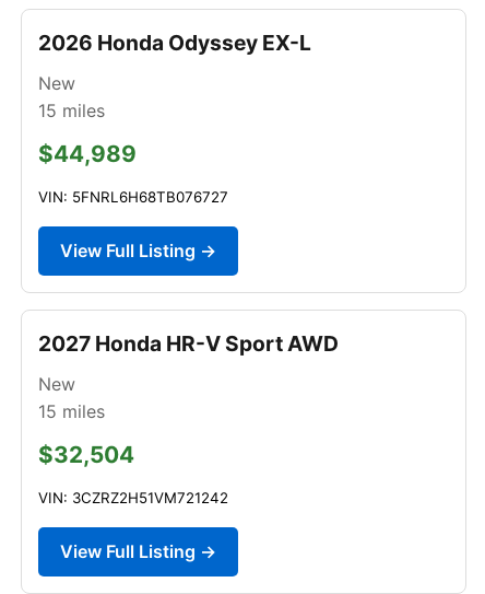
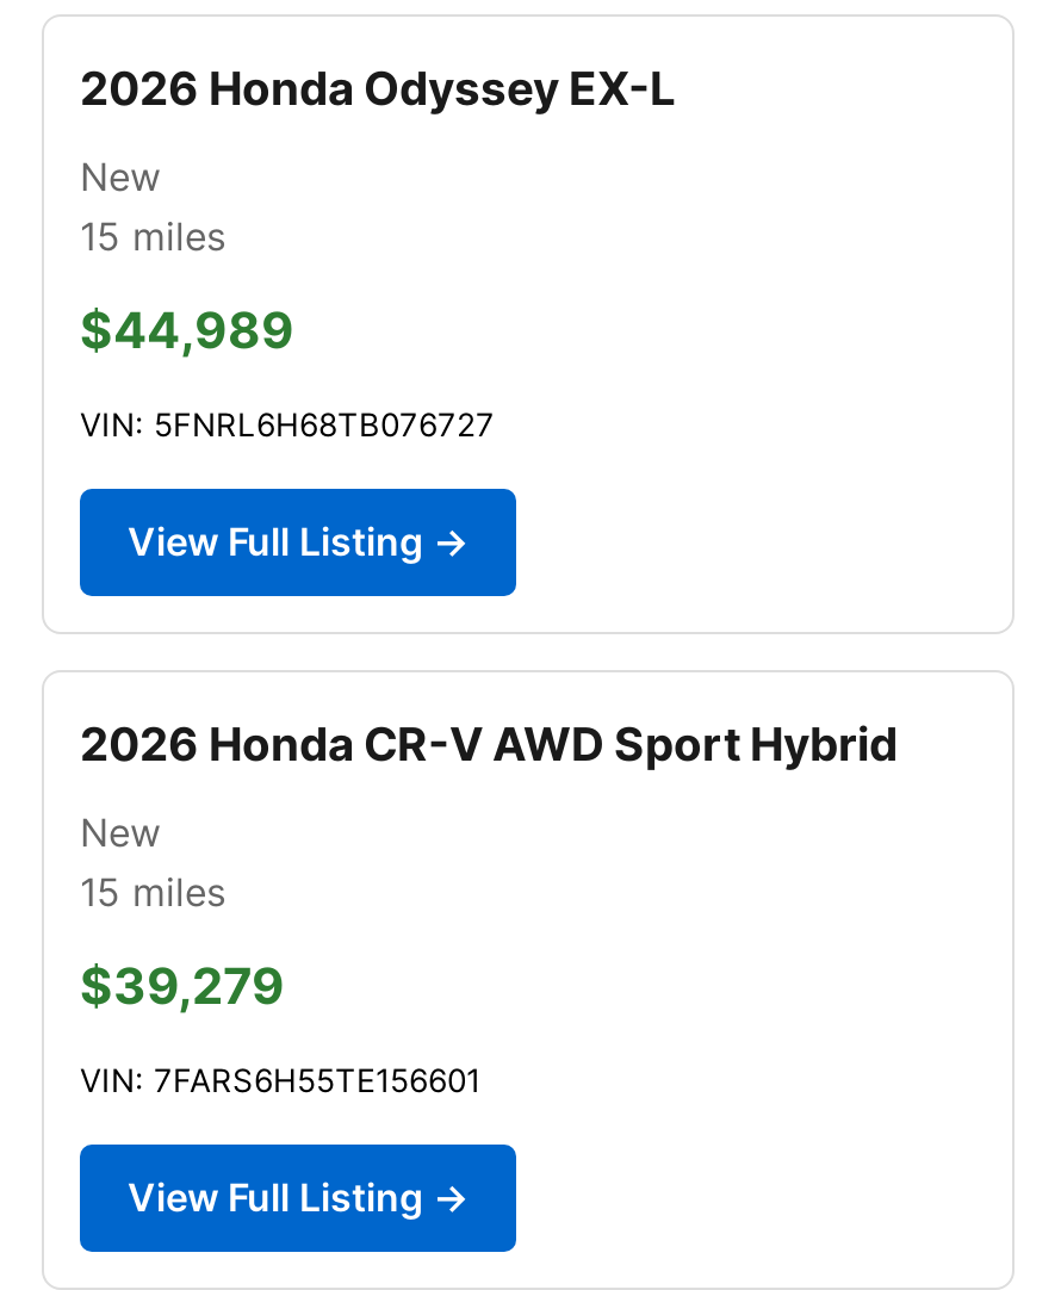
- 2027 Honda HR-V Sport AWD
+ 2026 Honda CR-V AWD Sport Hybrid

- $32,504
+ $39,279

- VIN: 3CZRZ2H51VM721242
+ VIN: 7FARS6H55TE156601
